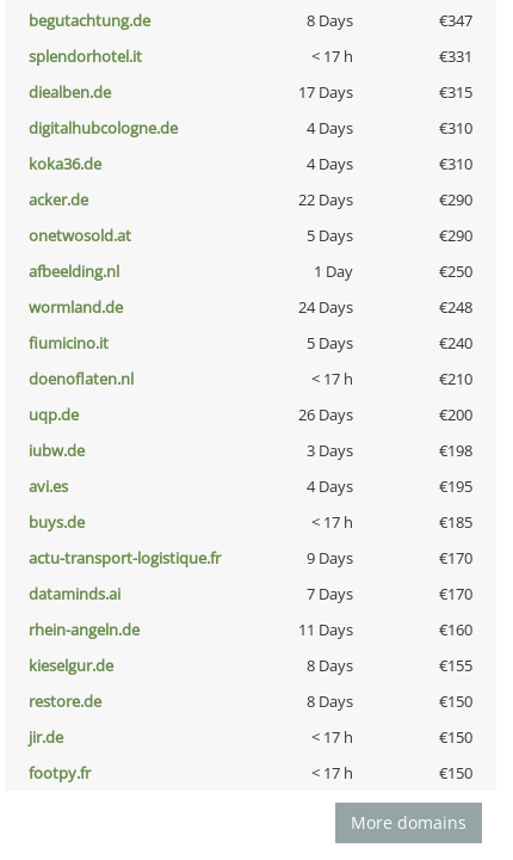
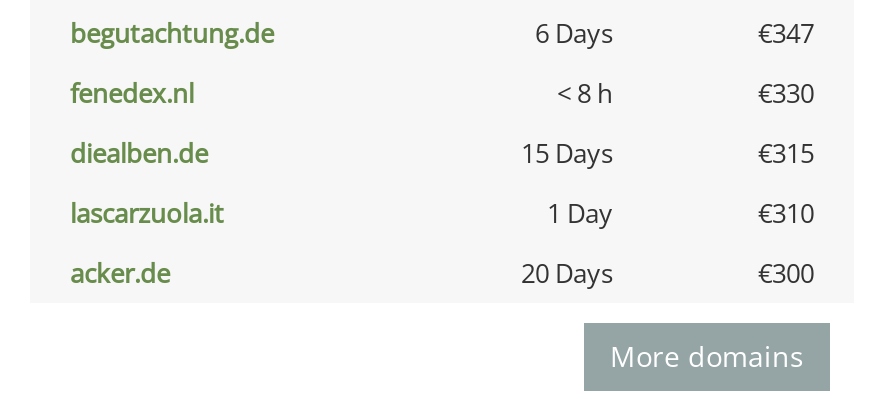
- 8 Days
+ 6 Days

- splendorhotel.it
- < 17 h
- €331
+ fenedex.nl
+ < 8 h
+ €330

- 17 Days
+ 15 Days

- digitalhubcologne.de
- 4 Days
- €310
- koka36.de
- 4 Days
+ lascarzuola.it
+ 1 Day

- 22 Days
- €290
- onetwosold.at
- 5 Days
- €290
- afbeelding.nl
- 1 Day
- €250
- wormland.de
- 24 Days
- €248
- fiumicino.it
- 5 Days
- €240
- doenoflaten.nl
- < 17 h
- €210
- uqp.de
- 26 Days
- €200
- iubw.de
- 3 Days
- €198
- avi.es
- 4 Days
- €195
- buys.de
- < 17 h
- €185
- actu-transport-logistique.fr
- 9 Days
- €170
- dataminds.ai
- 7 Days
- €170
- rhein-angeln.de
- 11 Days
- €160
- kieselgur.de
- 8 Days
- €155
- restore.de
- 8 Days
- €150
- jir.de
- < 17 h
- €150
- footpy.fr
- < 17 h
- €150
+ 20 Days
+ €300
